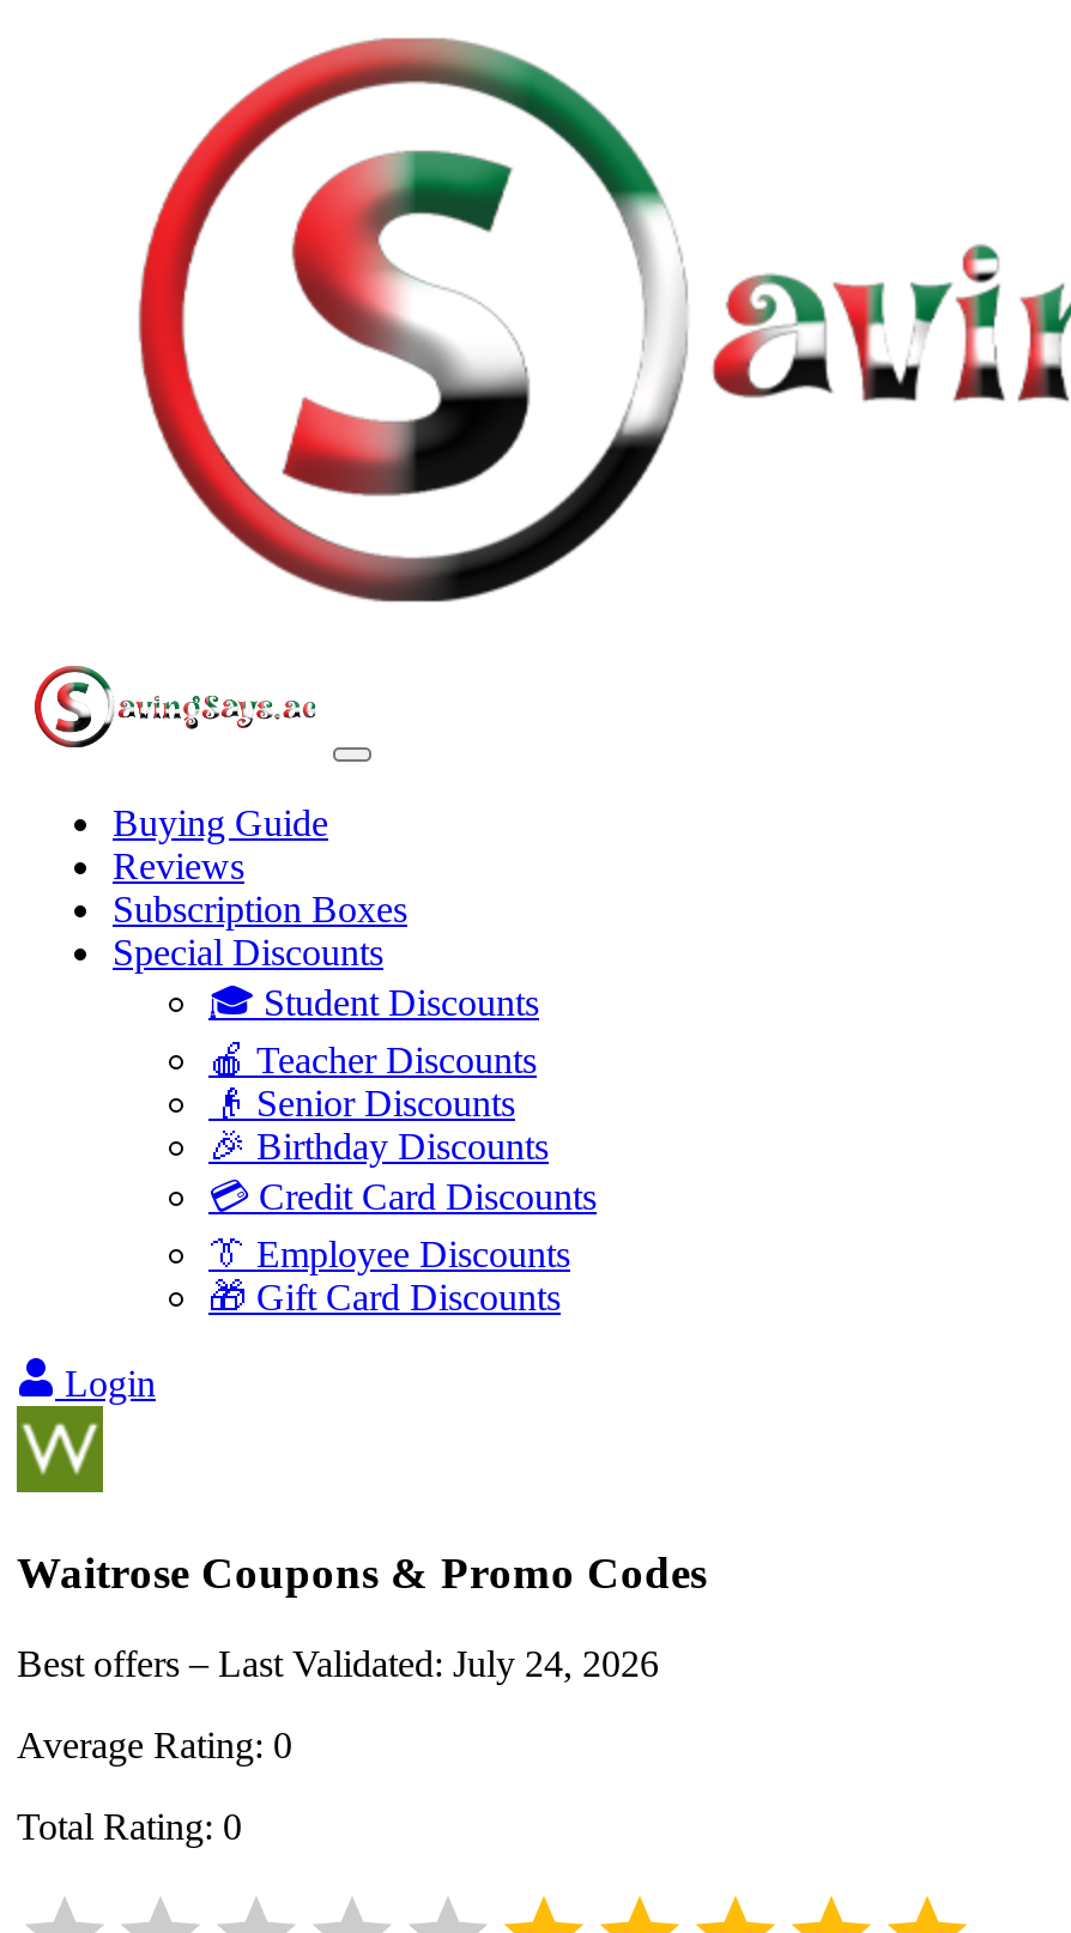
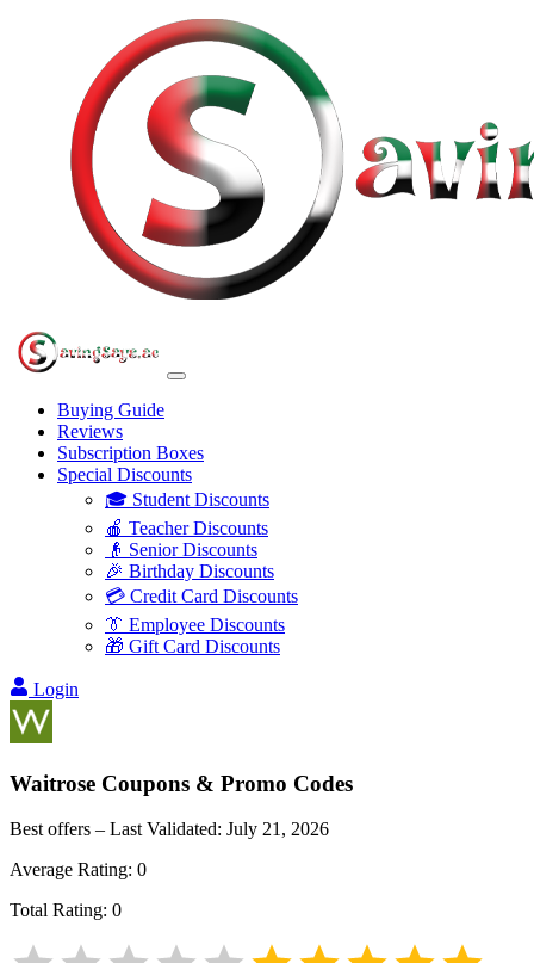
- Best offers – Last Validated: July 24, 2026
+ Best offers – Last Validated: July 21, 2026
